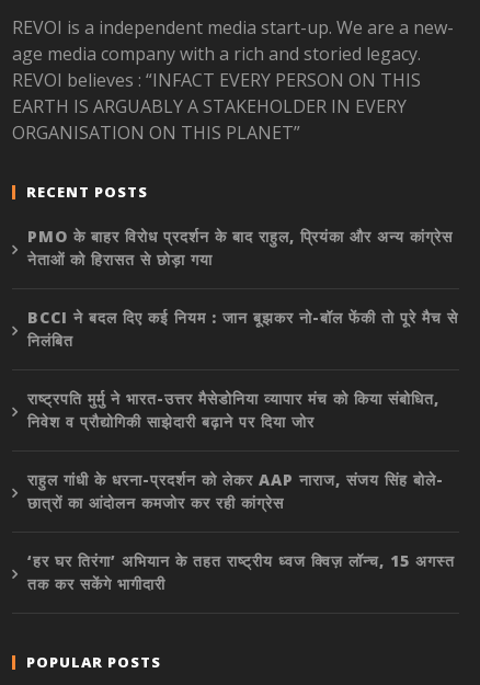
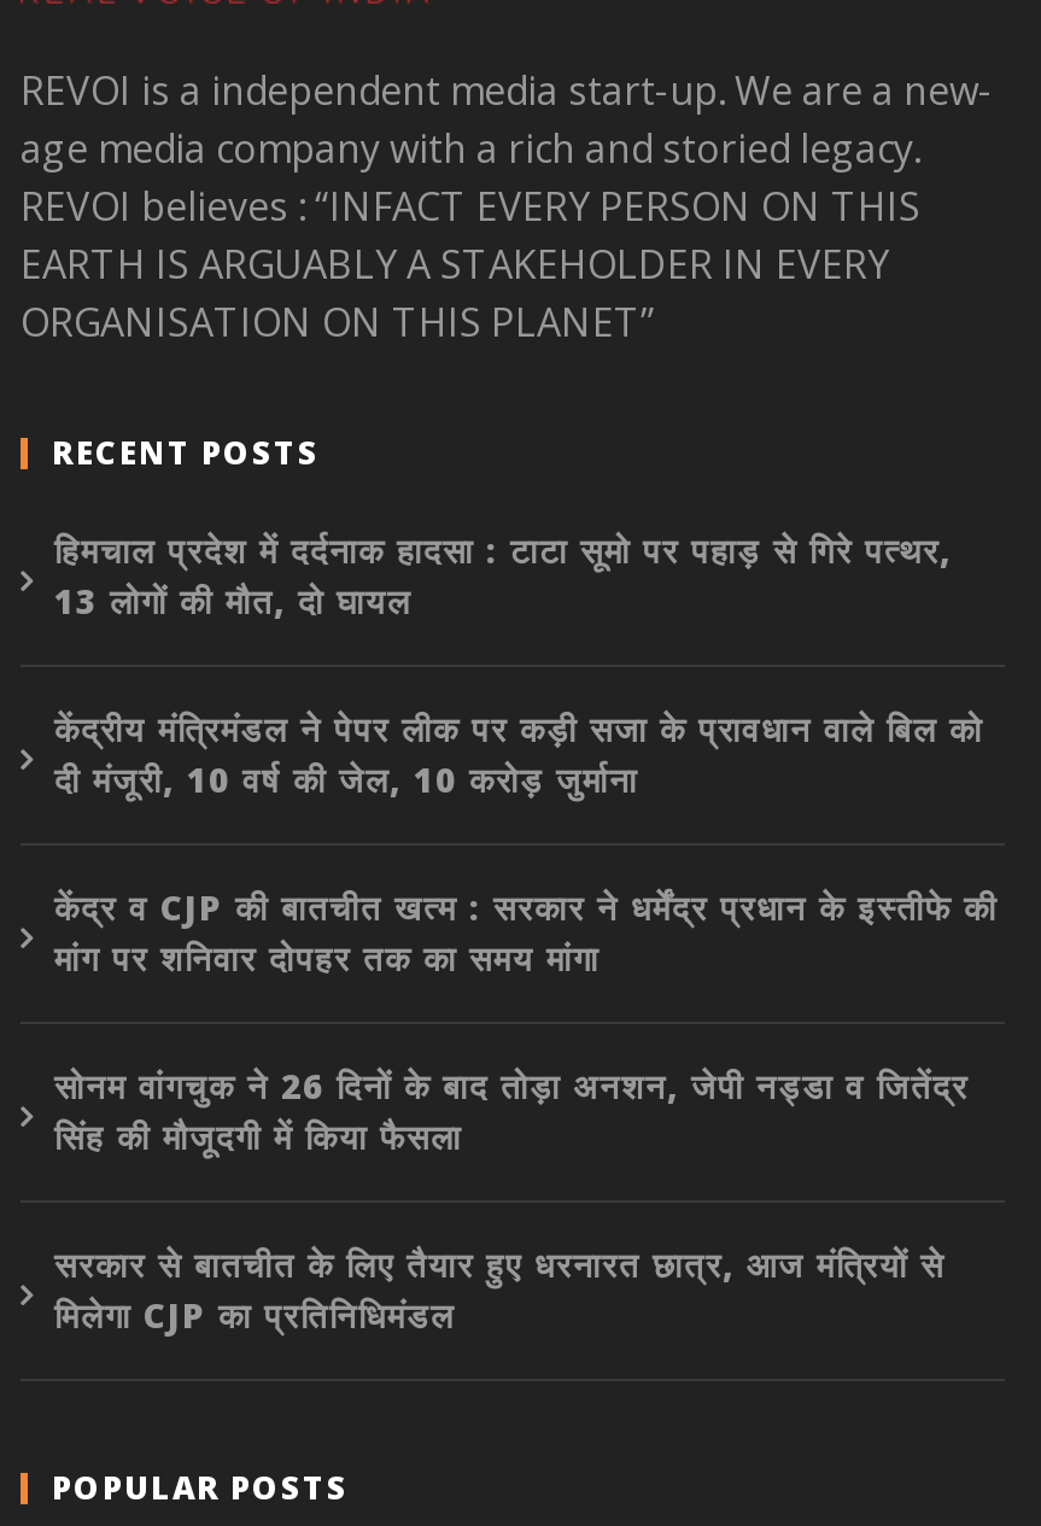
- PMO के बाहर विरोध प्रदर्शन के बाद राहुल, प्रियंका और अन्य कांग्रेस
- नेताओं को हिरासत से छोड़ा गया
+ हिमचाल प्रदेश में दर्दनाक हादसा : टाटा सूमो पर पहाड़ से गिरे पत्थर,
+ 13 लोगों की मौत, दो घायल

- BCCI ने बदल दिए कई नियम : जान बूझकर नो-बॉल फेंकी तो पूरे मैच से
- निलंबित
+ केंद्रीय मंत्रिमंडल ने पेपर लीक पर कड़ी सजा के प्रावधान वाले बिल को
+ दी मंजूरी, 10 वर्ष की जेल, 10 करोड़ जुर्माना

- राष्ट्रपति मुर्मु ने भारत-उत्तर मैसेडोनिया व्यापार मंच को किया संबोधित,
- निवेश व प्रौद्योगिकी साझेदारी बढ़ाने पर दिया जोर
+ केंद्र व CJP की बातचीत खत्म : सरकार ने धर्मेंद्र प्रधान के इस्तीफे की
+ मांग पर शनिवार दोपहर तक का समय मांगा

- राहुल गांधी के धरना-प्रदर्शन को लेकर AAP नाराज, संजय सिंह बोले-
- छात्रों का आंदोलन कमजोर कर रही कांग्रेस
+ सोनम वांगचुक ने 26 दिनों के बाद तोड़ा अनशन, जेपी नड्डा व जितेंद्र
+ सिंह की मौजूदगी में किया फैसला

- ‘हर घर तिरंगा’ अभियान के तहत राष्ट्रीय ध्वज क्विज़ लॉन्च, 15 अगस्त
- तक कर सकेंगे भागीदारी
+ सरकार से बातचीत के लिए तैयार हुए धरनारत छात्र, आज मंत्रियों से
+ मिलेगा CJP का प्रतिनिधिमंडल
